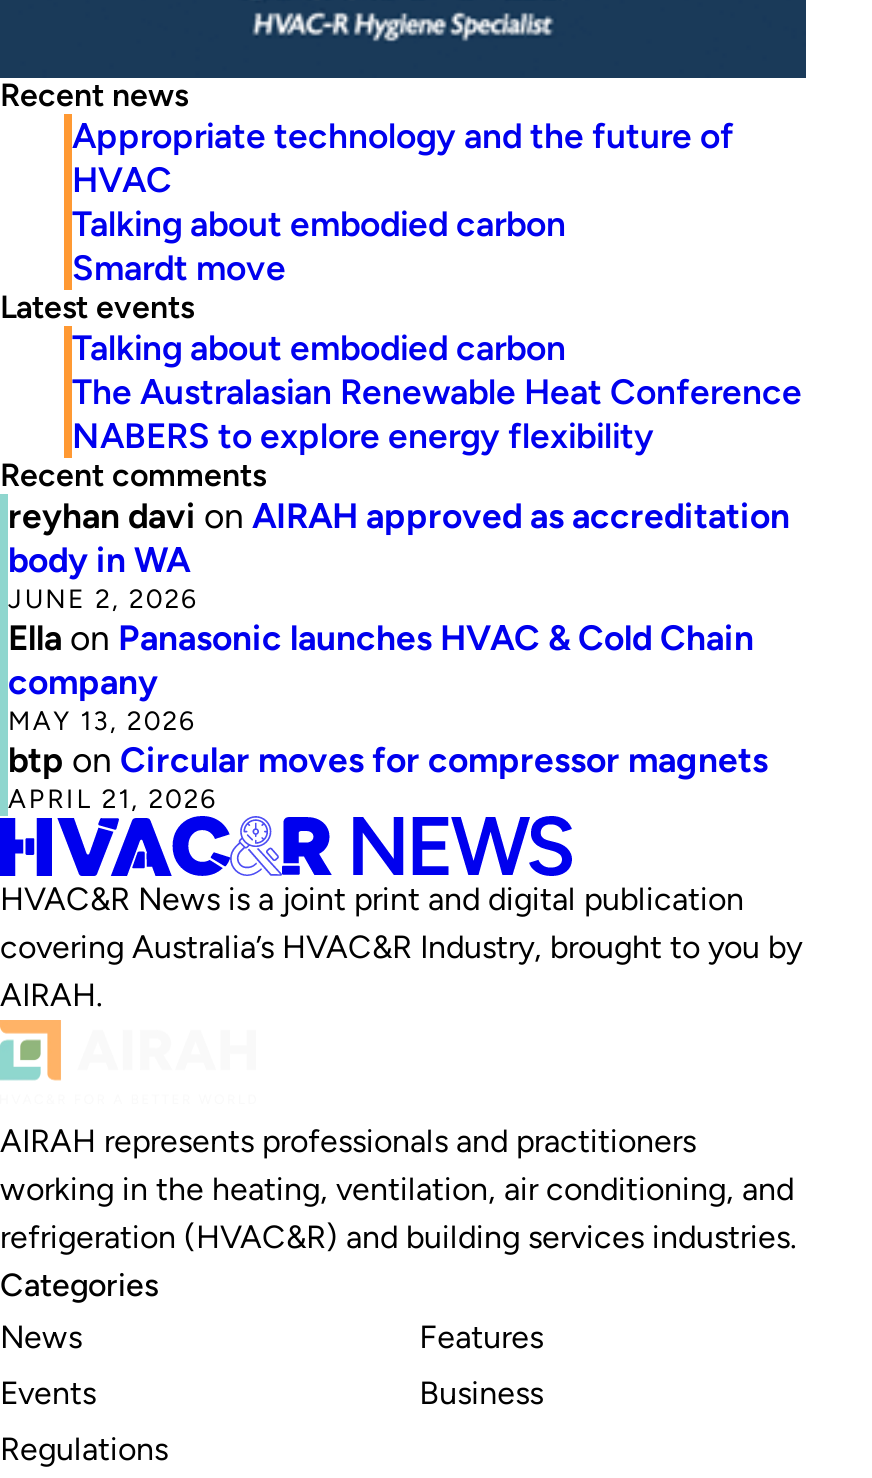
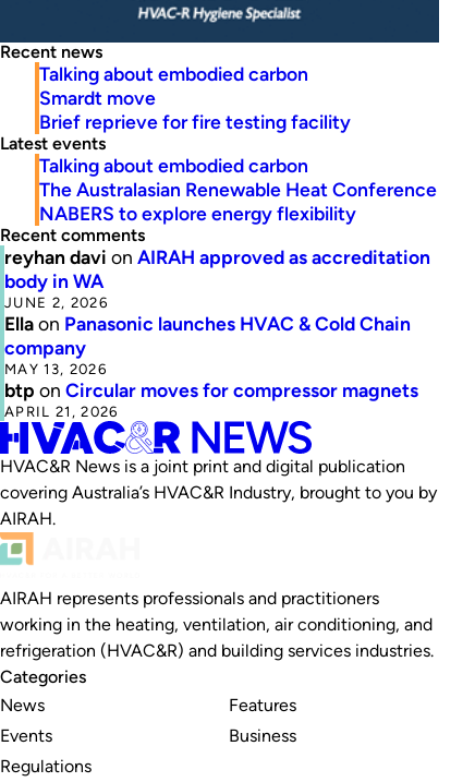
- Appropriate technology and the future of
- HVAC

moved up: Talking about embodied carbon | Smardt move

+ Brief reprieve for fire testing facility
